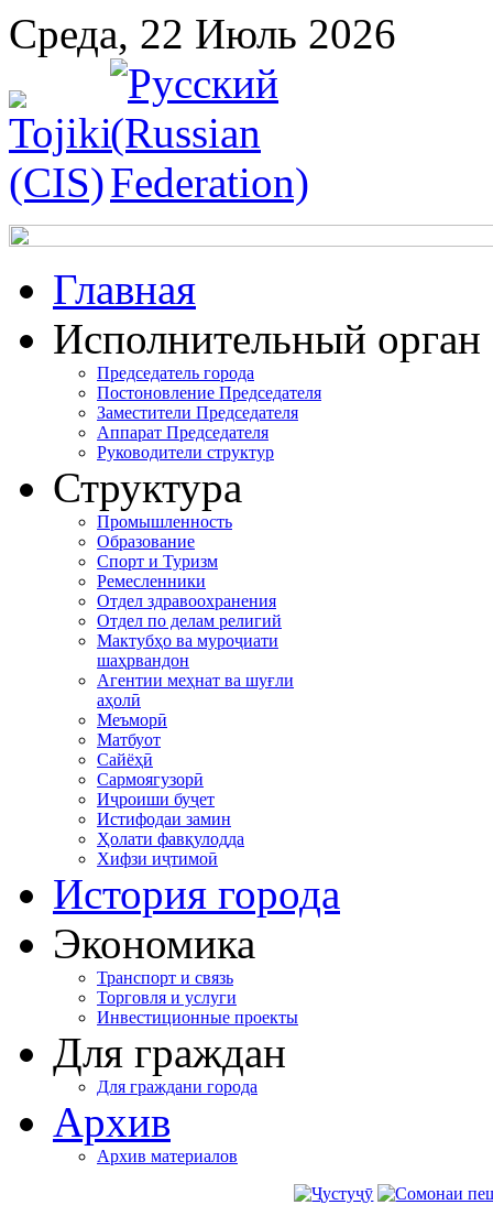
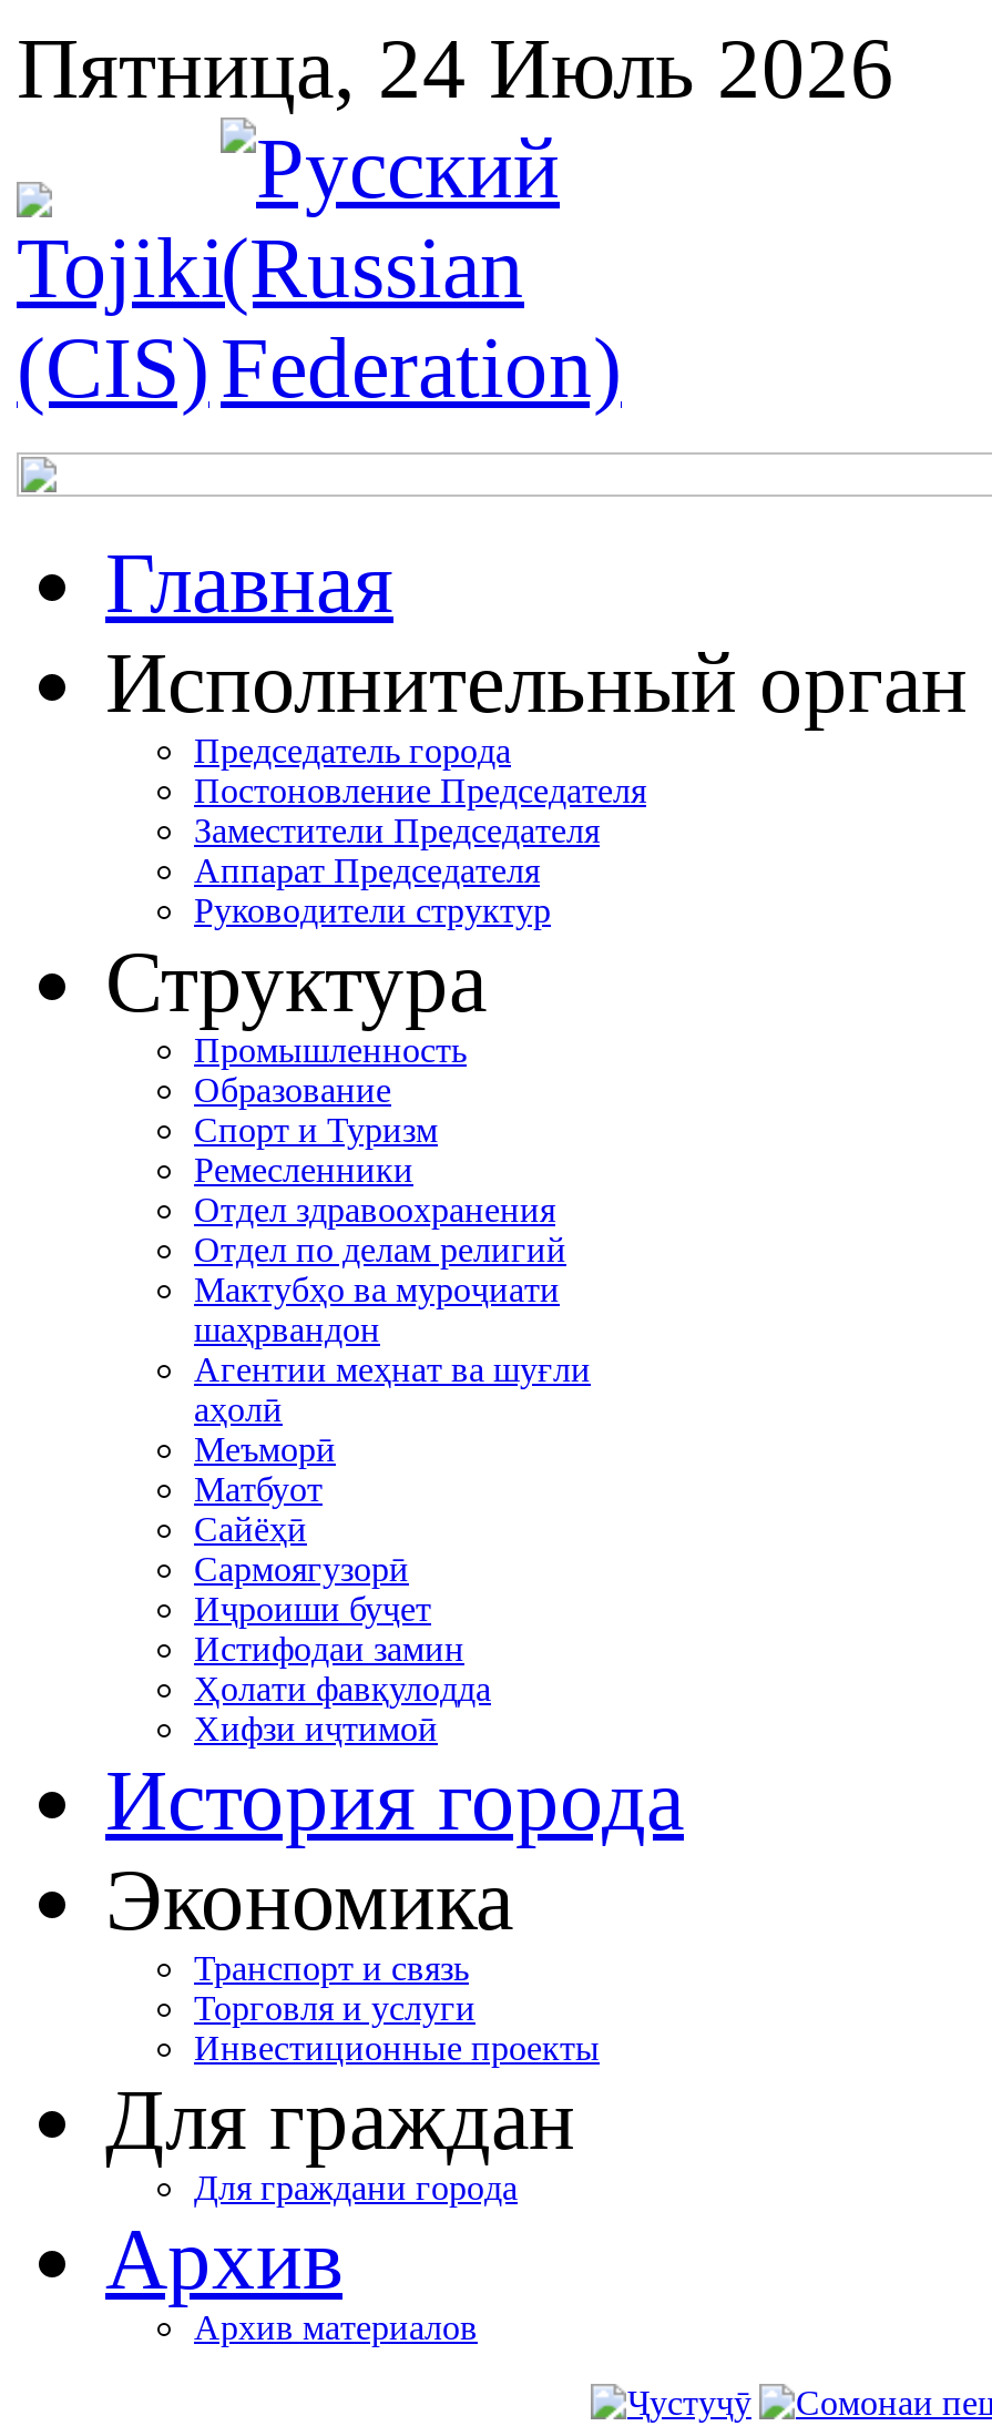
- Среда, 22 Июль 2026
+ Пятница, 24 Июль 2026
